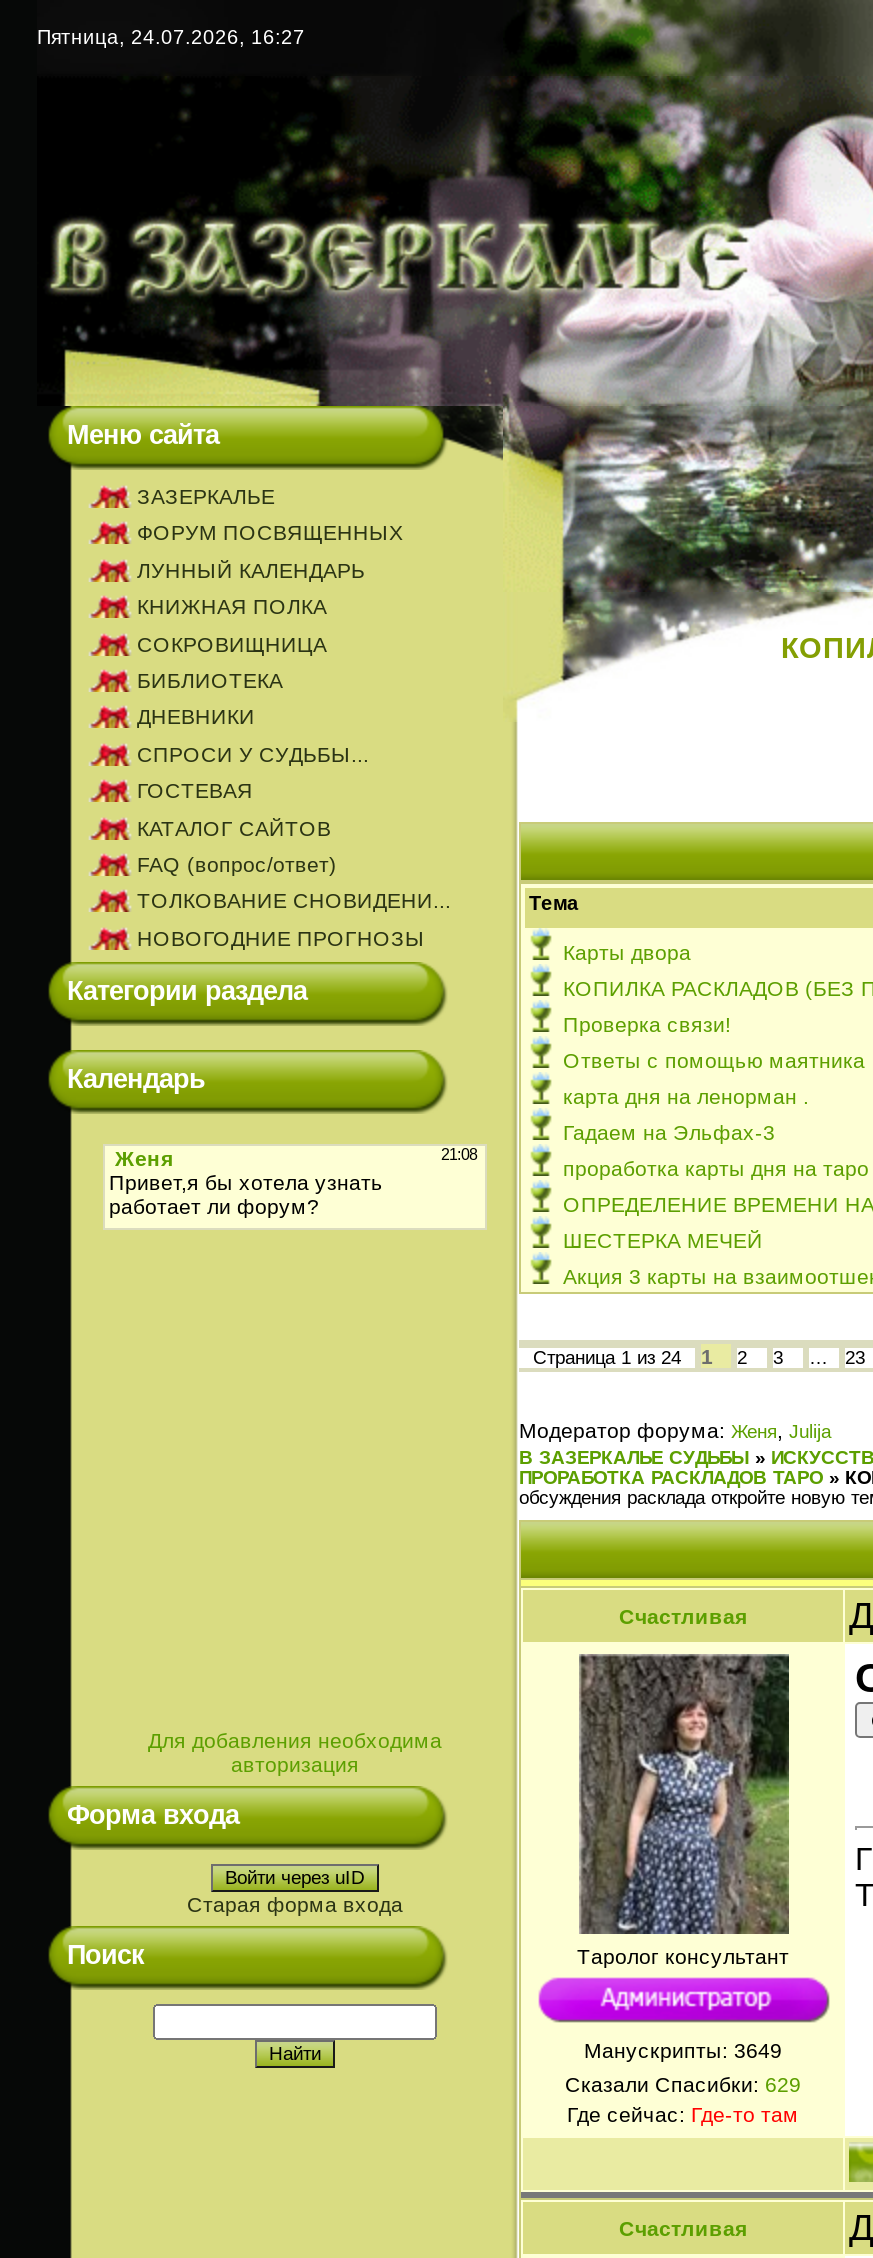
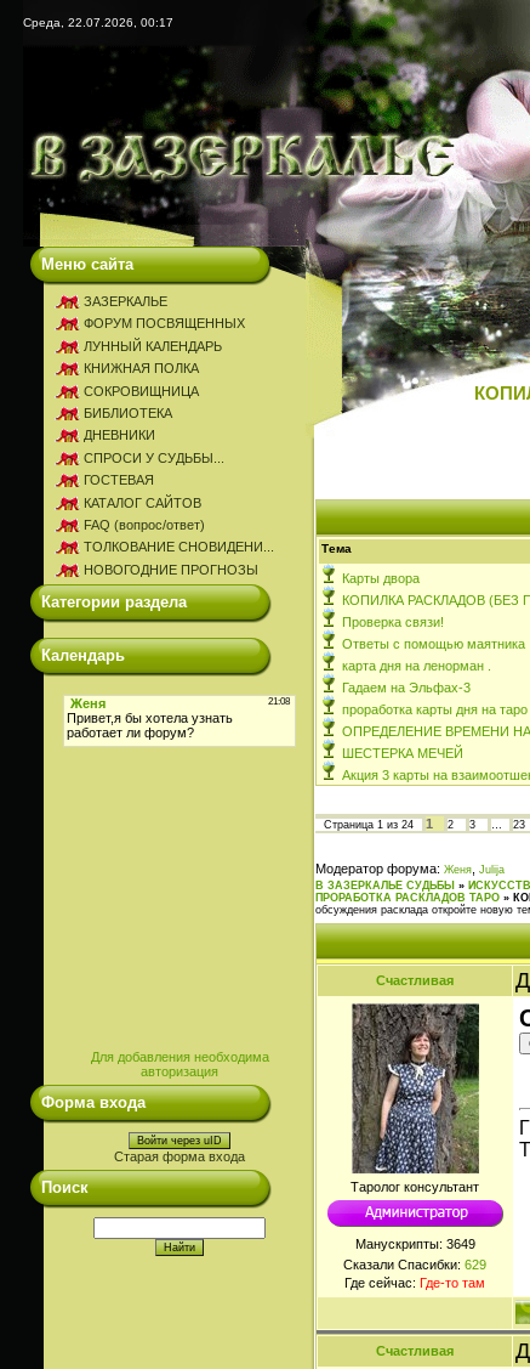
- Пятница, 24.07.2026, 16:27
+ Среда, 22.07.2026, 00:17
